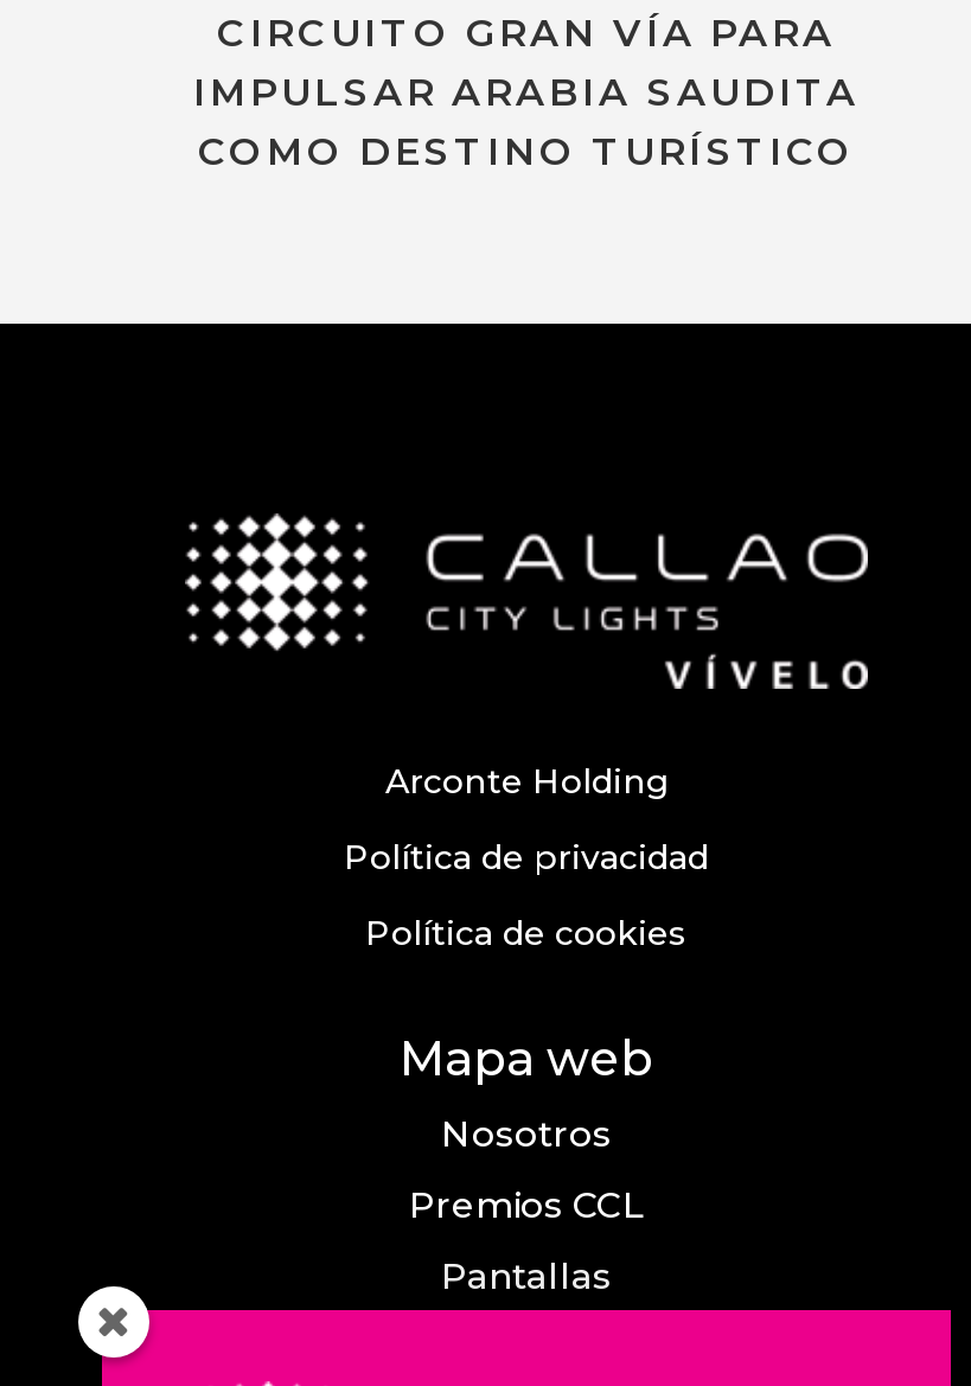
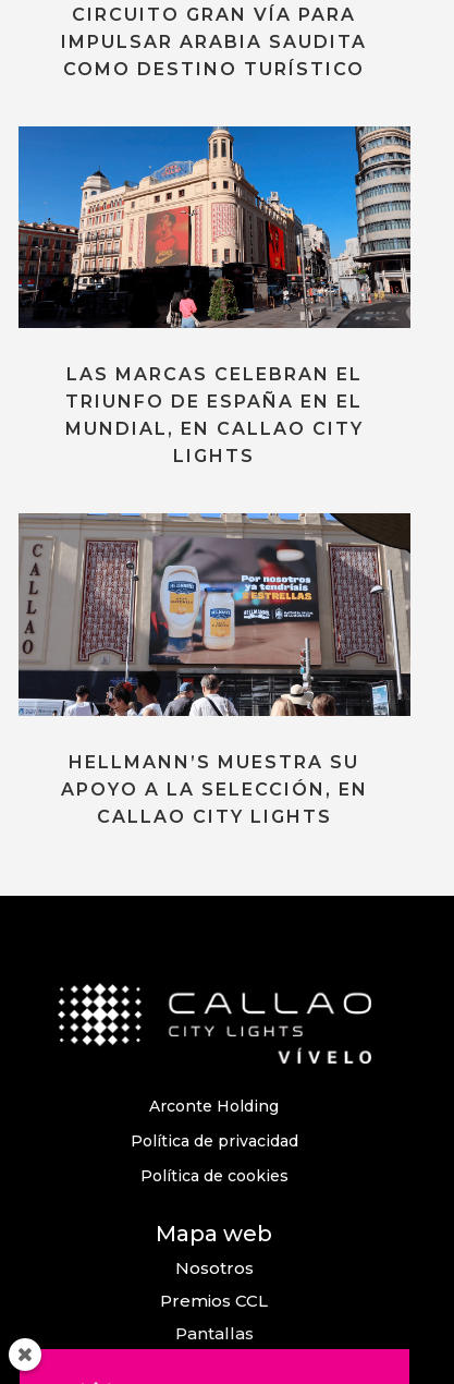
+ [image]
+ LAS MARCAS CELEBRAN EL
+ TRIUNFO DE ESPAÑA EN EL
+ MUNDIAL, EN CALLAO CITY
+ LIGHTS

+ [image]
+ HELLMANN’S MUESTRA SU
+ APOYO A LA SELECCIÓN, EN
+ CALLAO CITY LIGHTS
